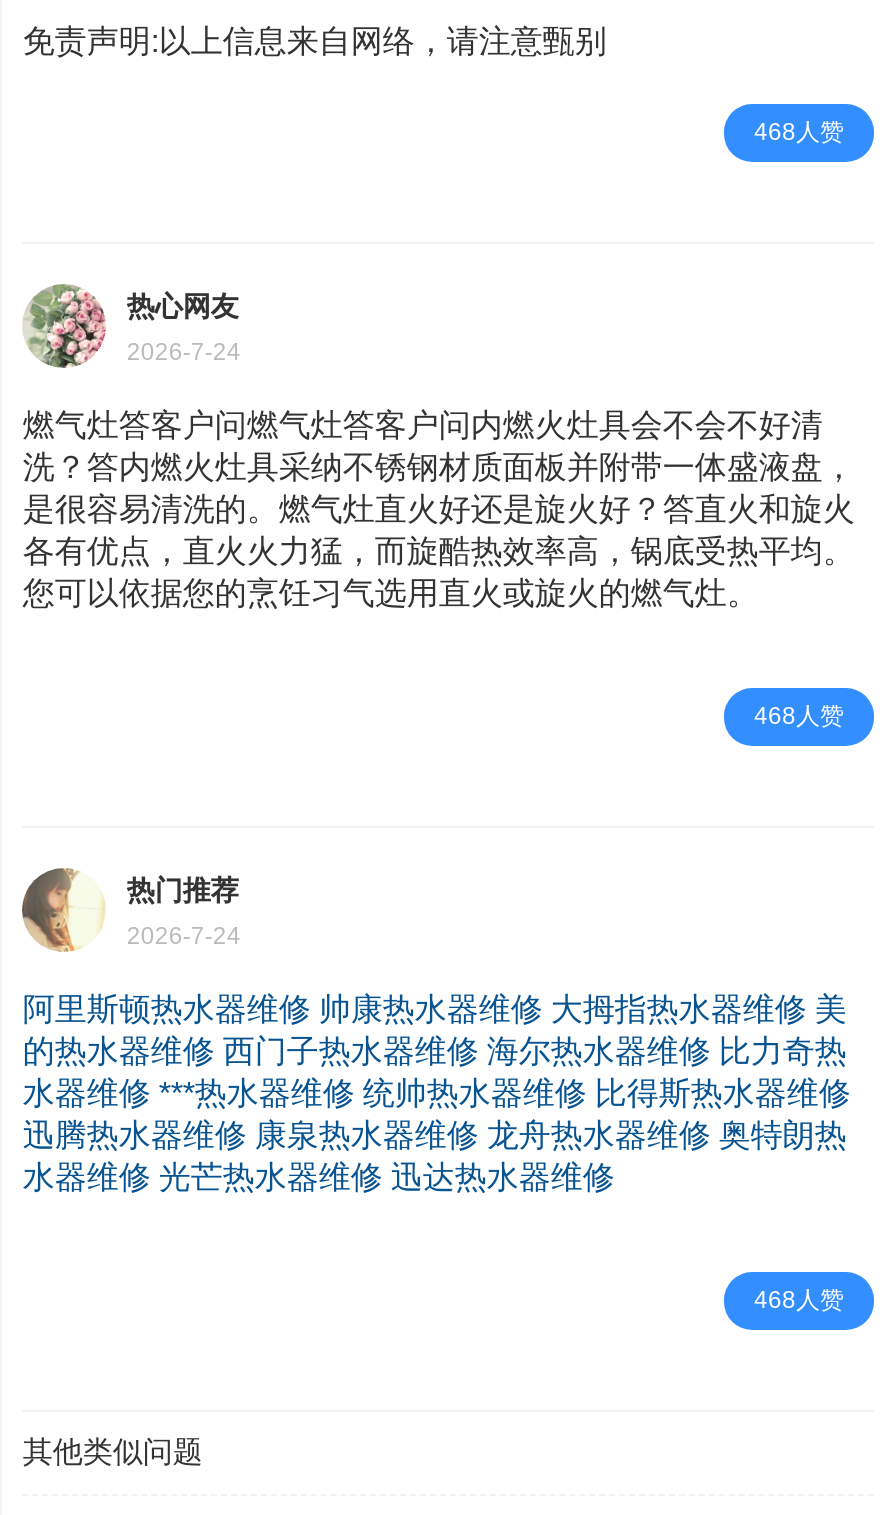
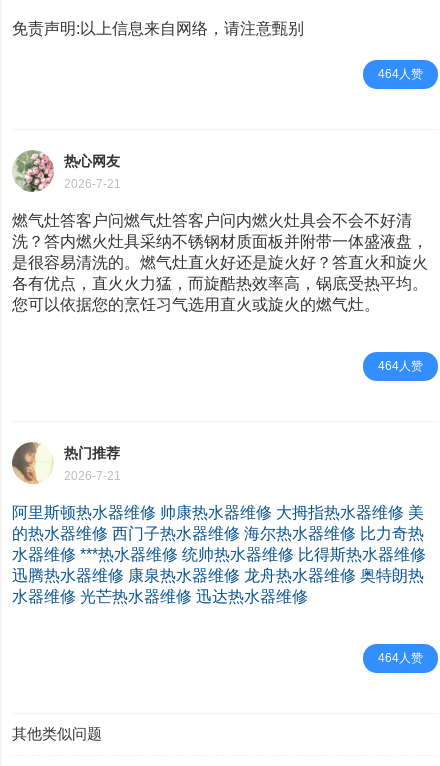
- 468人赞
+ 464人赞

- 2026-7-24
+ 2026-7-21

- 468人赞
+ 464人赞

- 2026-7-24
+ 2026-7-21

- 468人赞
+ 464人赞
